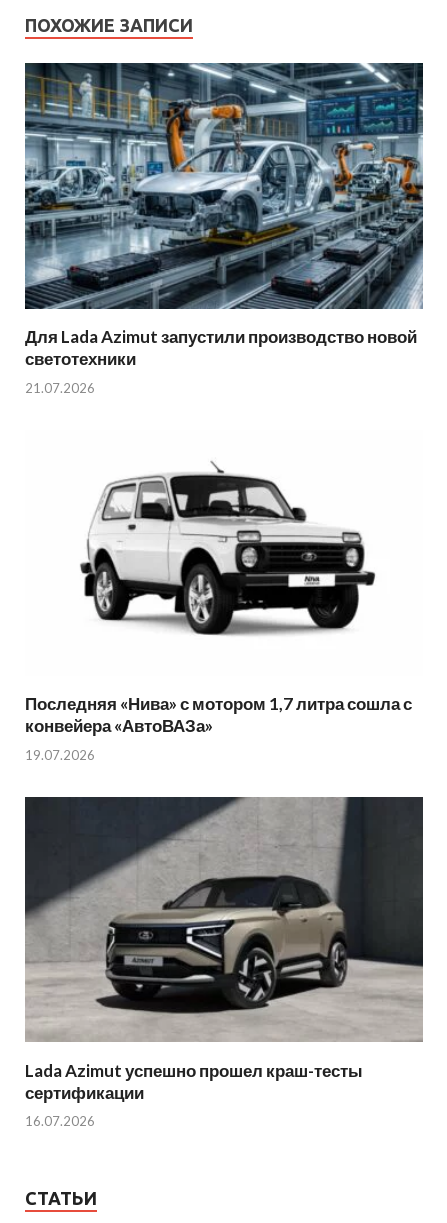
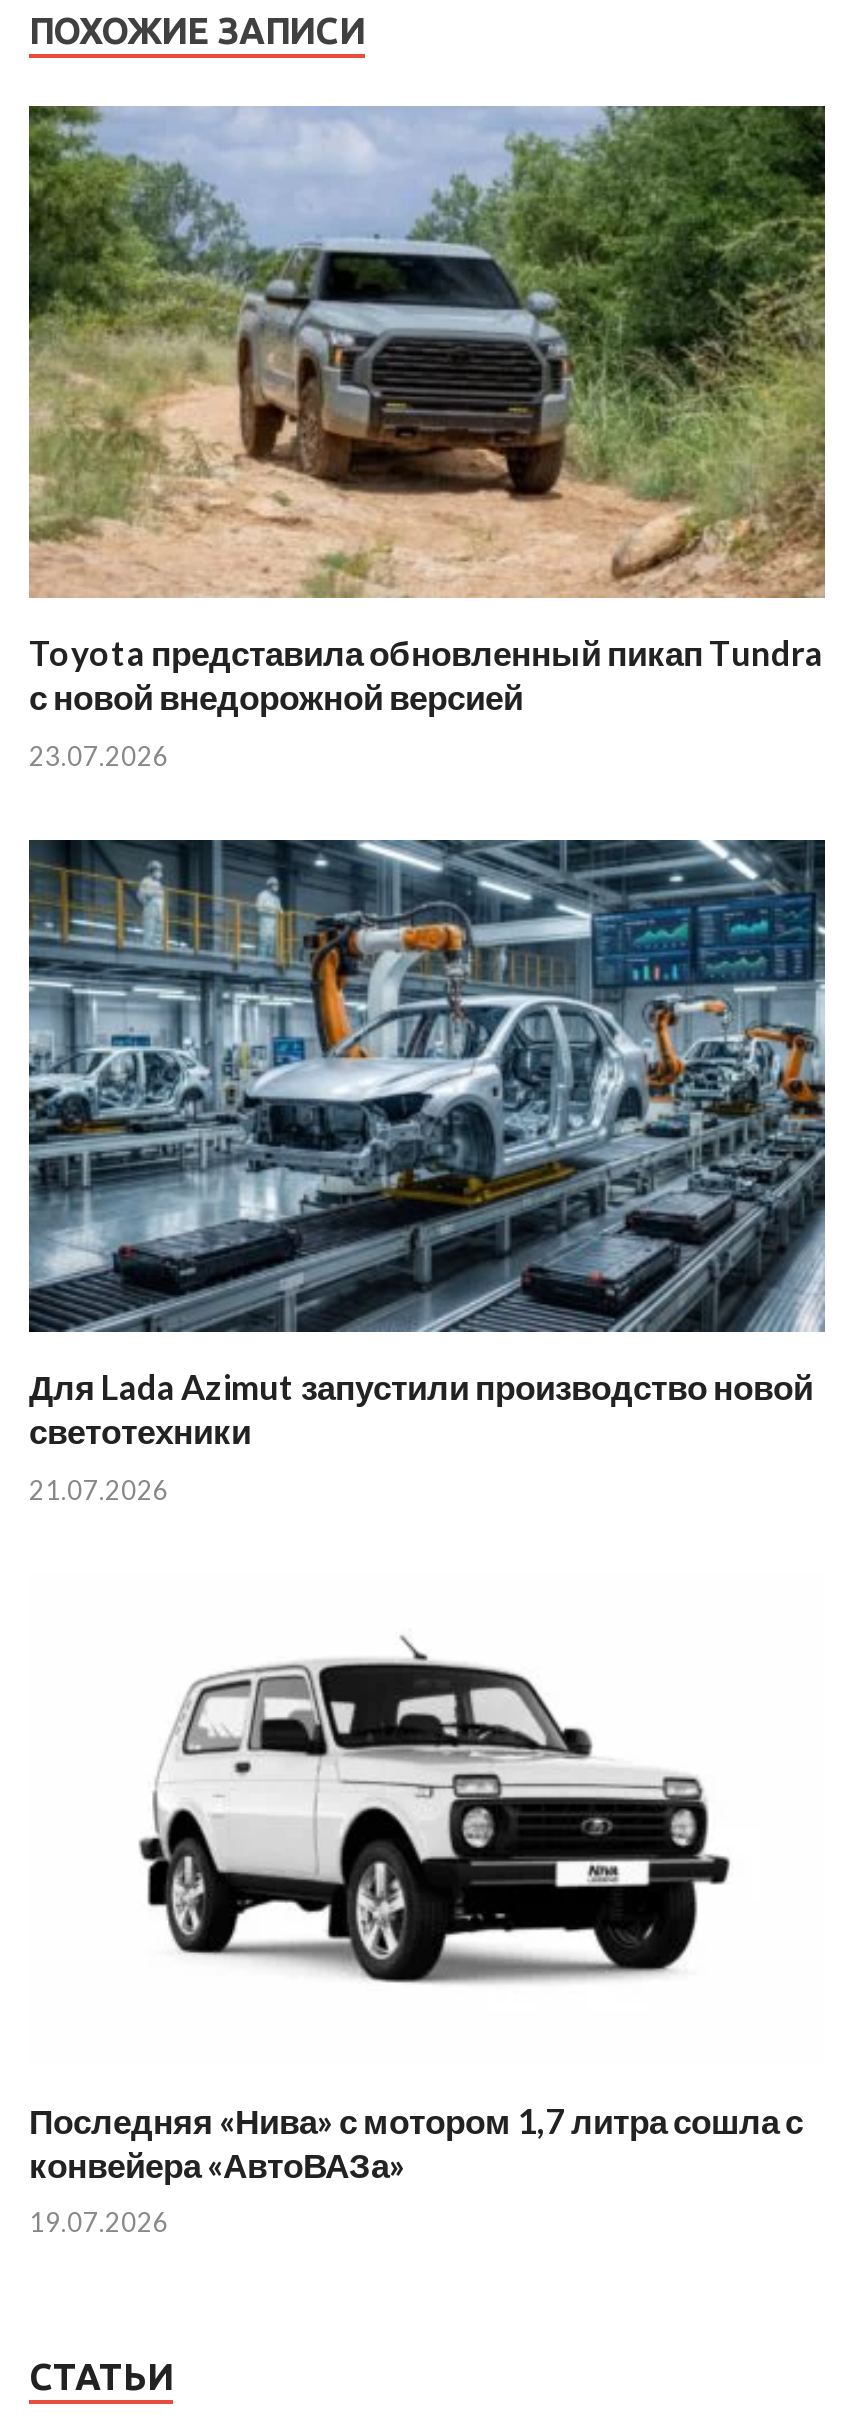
+ [image]
+ Toyota представила обновленный пикап Tundra
+ с новой внедорожной версией
+ 23.07.2026

moved down: [image] | Для Lada Azimut запустили производство новой | светотехники | 21.07.2026 | Последняя «Нива» с мотором 1,7 литра сошла с | конвейера «АвтоВАЗа» | 19.07.2026

- [image]
- Lada Azimut успешно прошел краш-тесты
- сертификации
- 16.07.2026
